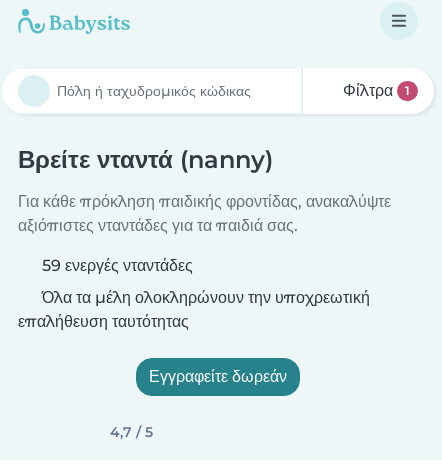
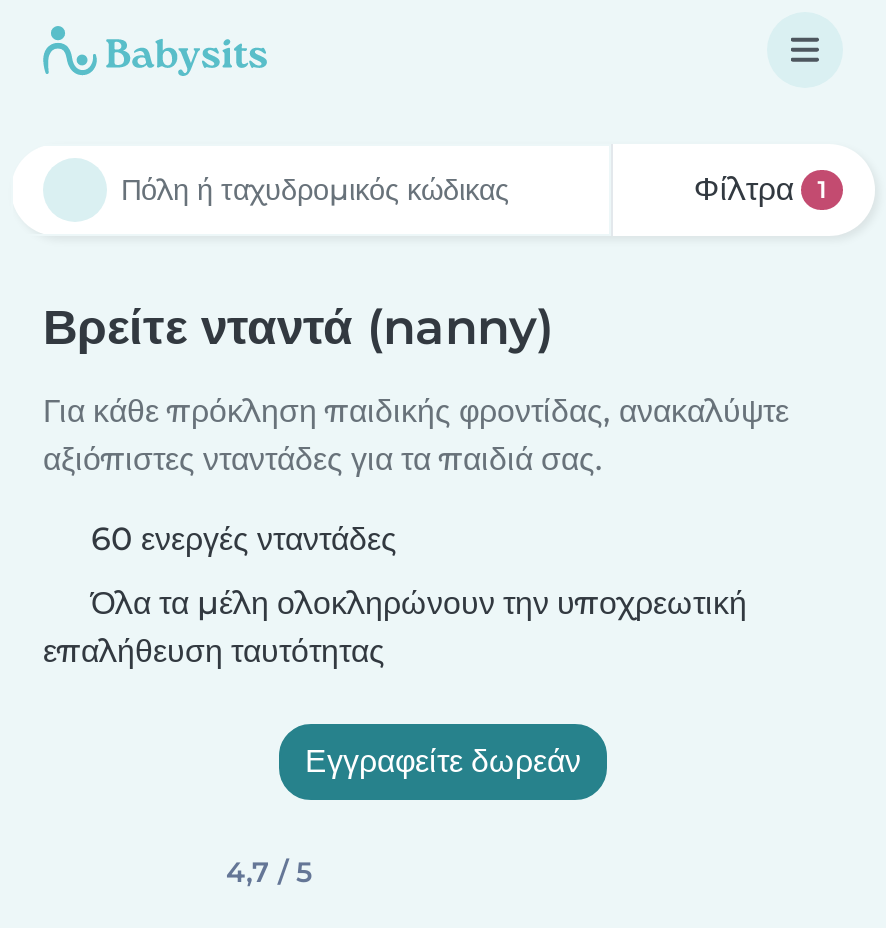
- 59 ενεργές νταντάδες
+ 60 ενεργές νταντάδες
